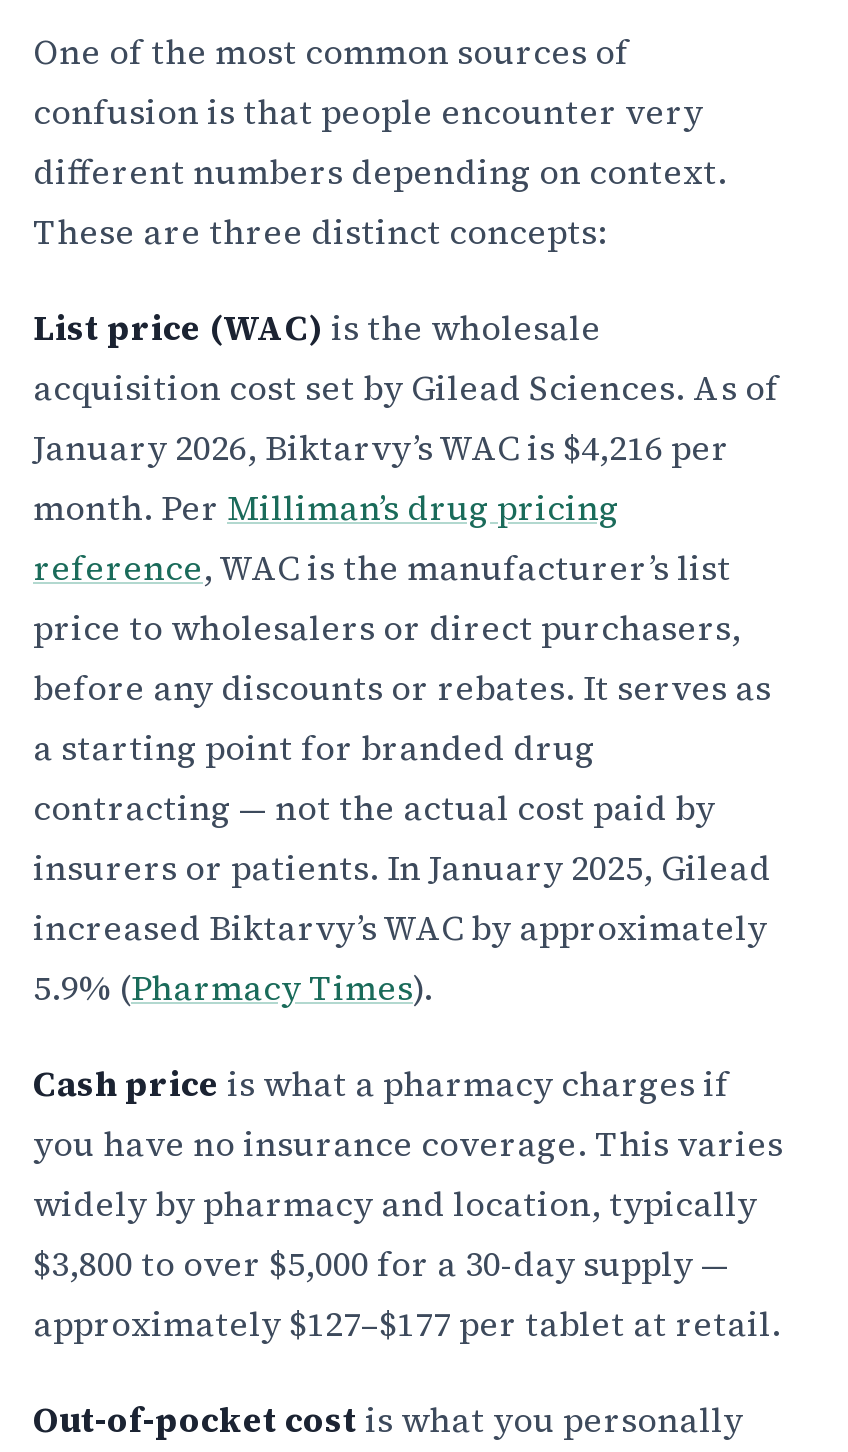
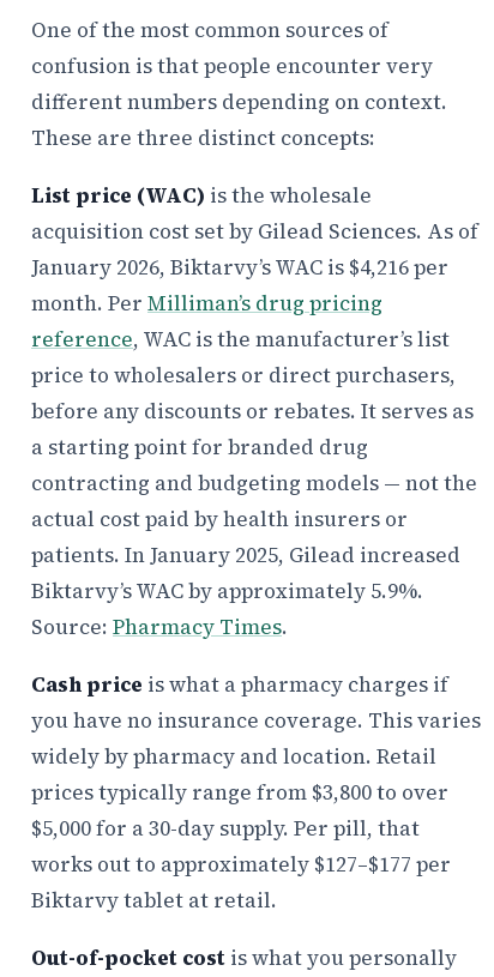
- contracting — not the actual cost paid by
- insurers or patients. In January 2025, Gilead
- increased Biktarvy’s WAC by approximately
- 5.9% (Pharmacy Times).
+ contracting and budgeting models — not the
+ actual cost paid by health insurers or
+ patients. In January 2025, Gilead increased
+ Biktarvy’s WAC by approximately 5.9%.
+ Source: Pharmacy Times.

- widely by pharmacy and location, typically
- $3,800 to over $5,000 for a 30-day supply —
- approximately $127–$177 per tablet at retail.
+ widely by pharmacy and location. Retail
+ prices typically range from $3,800 to over
+ $5,000 for a 30-day supply. Per pill, that
+ works out to approximately $127–$177 per
+ Biktarvy tablet at retail.
